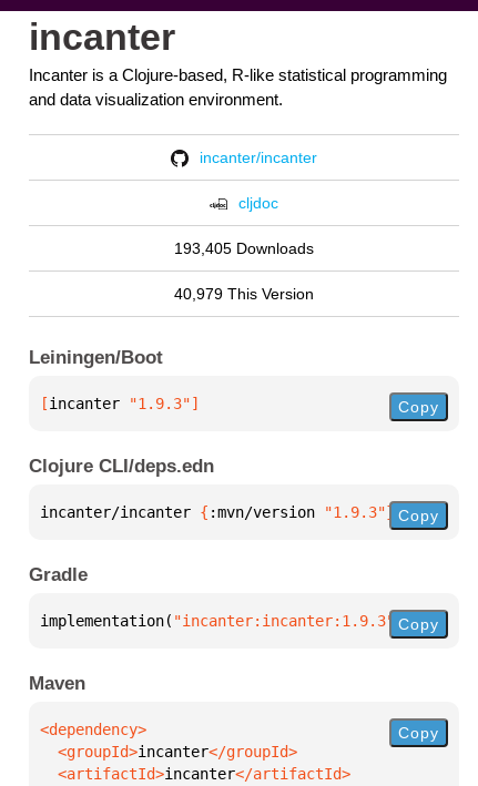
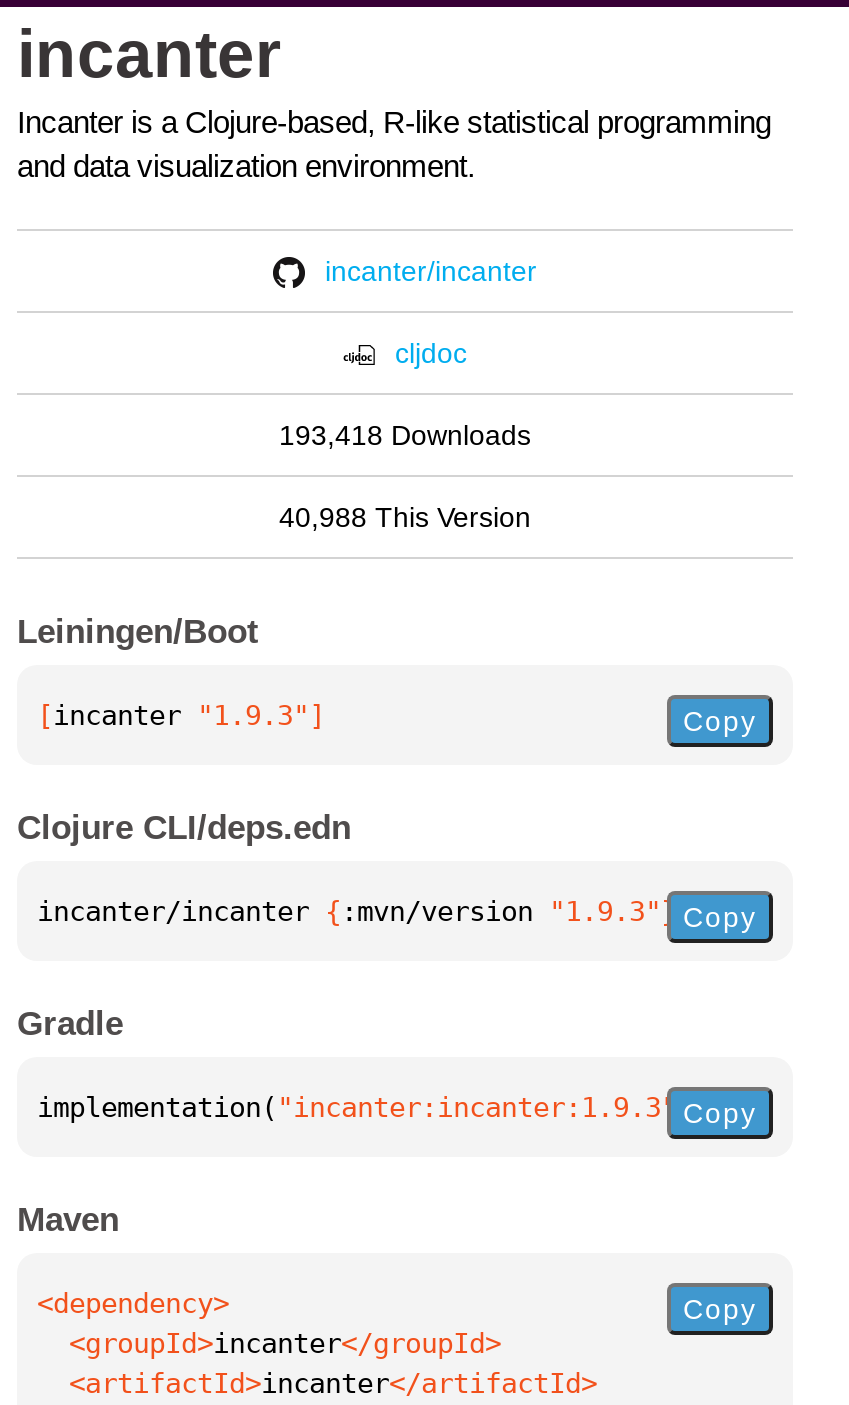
- 193,405 Downloads
+ 193,418 Downloads

- 40,979 This Version
+ 40,988 This Version
